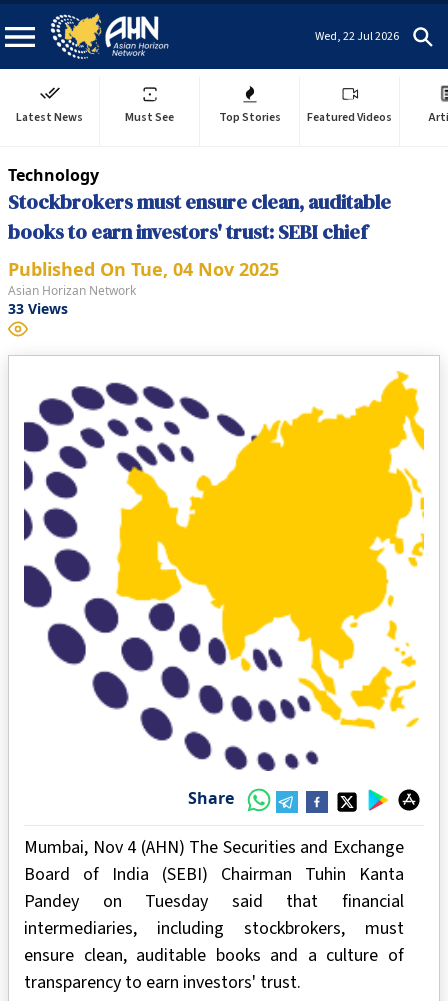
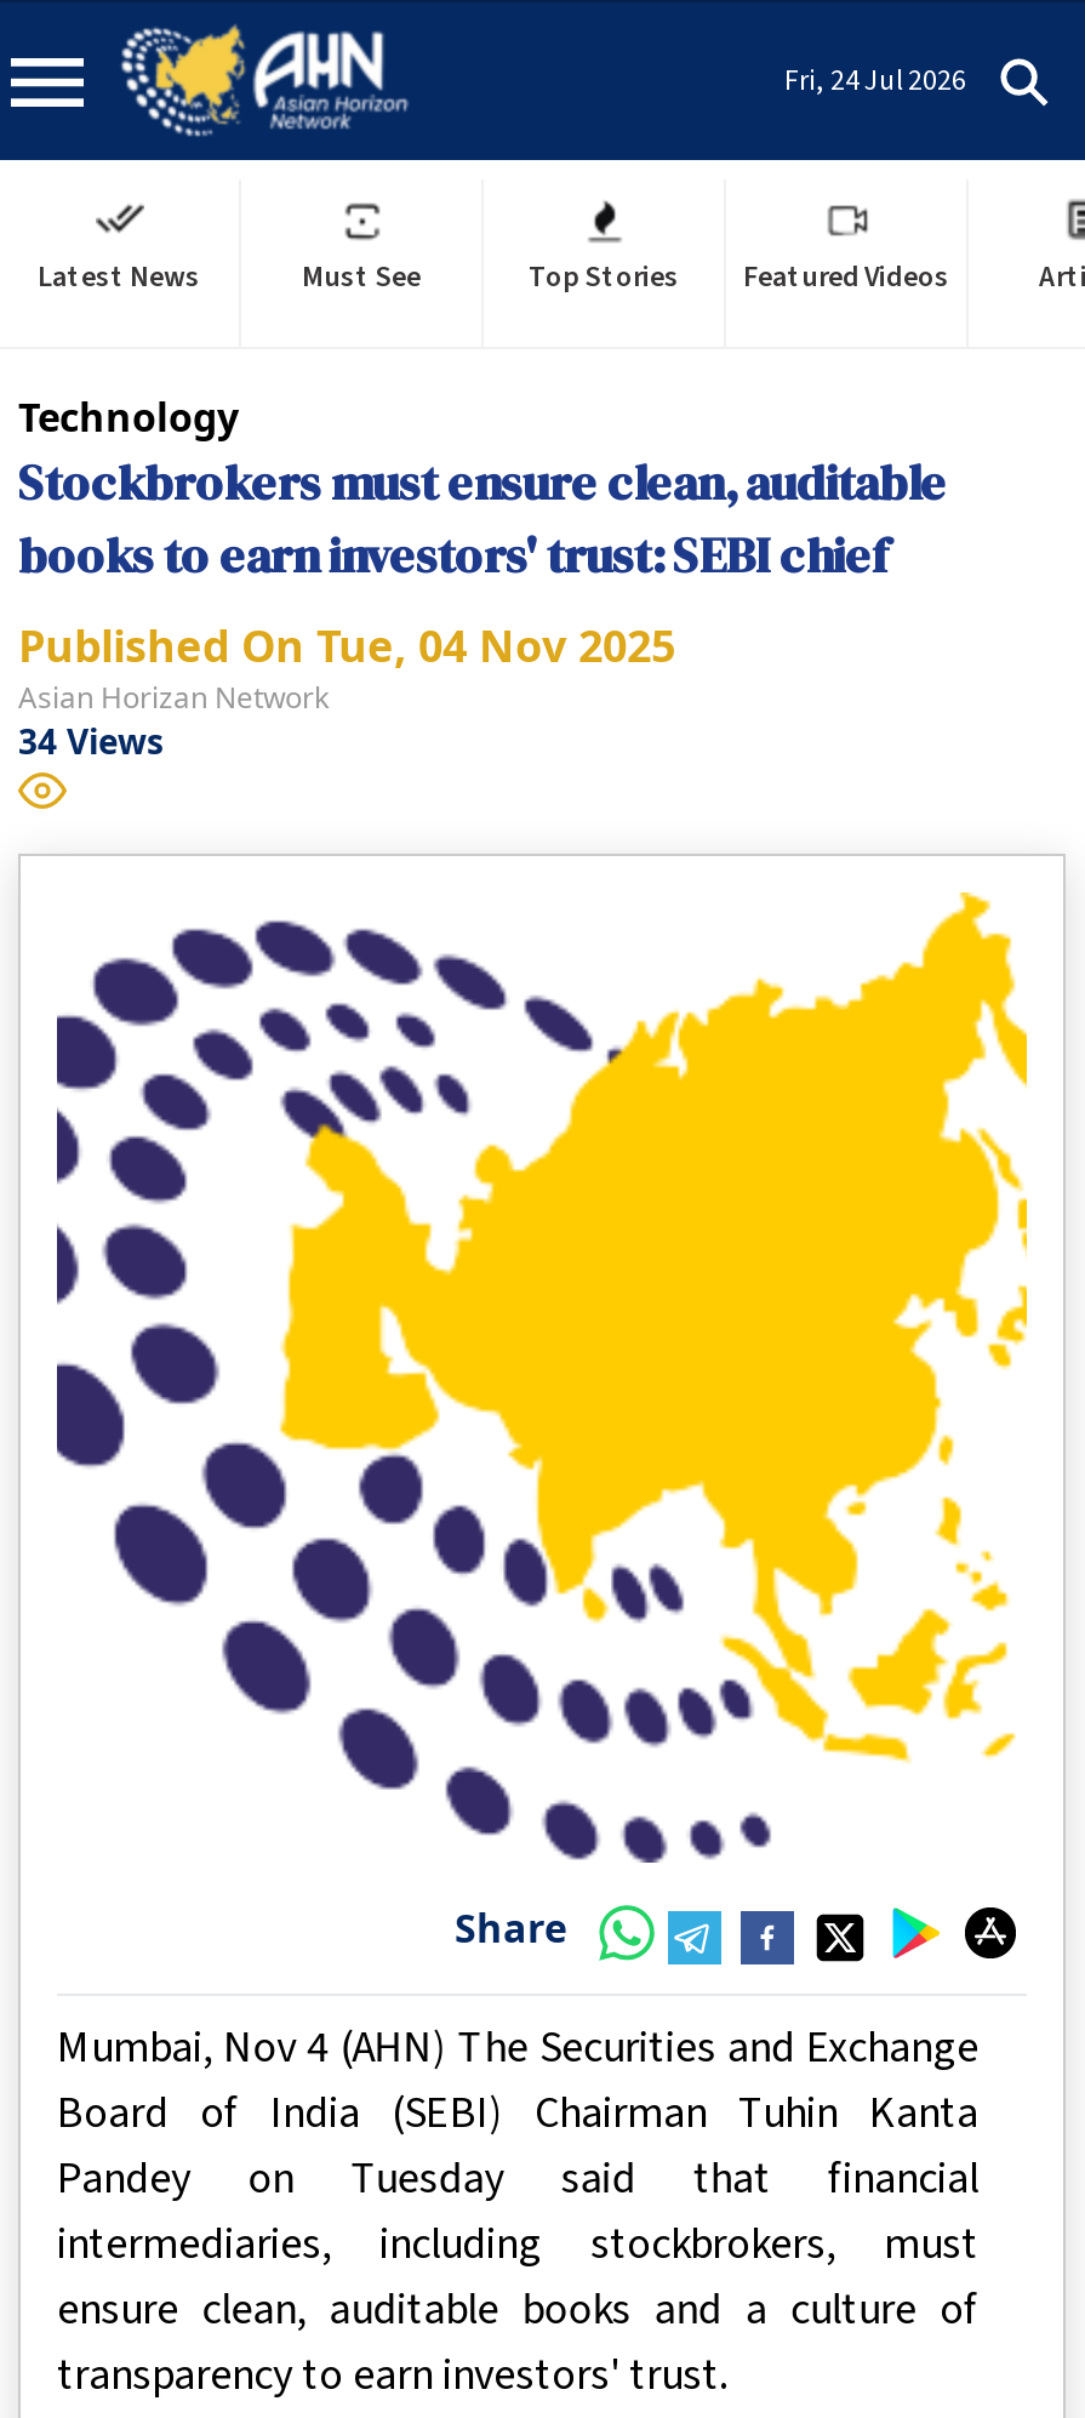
- Wed, 22 Jul 2026
+ Fri, 24 Jul 2026

- 33 Views
+ 34 Views
